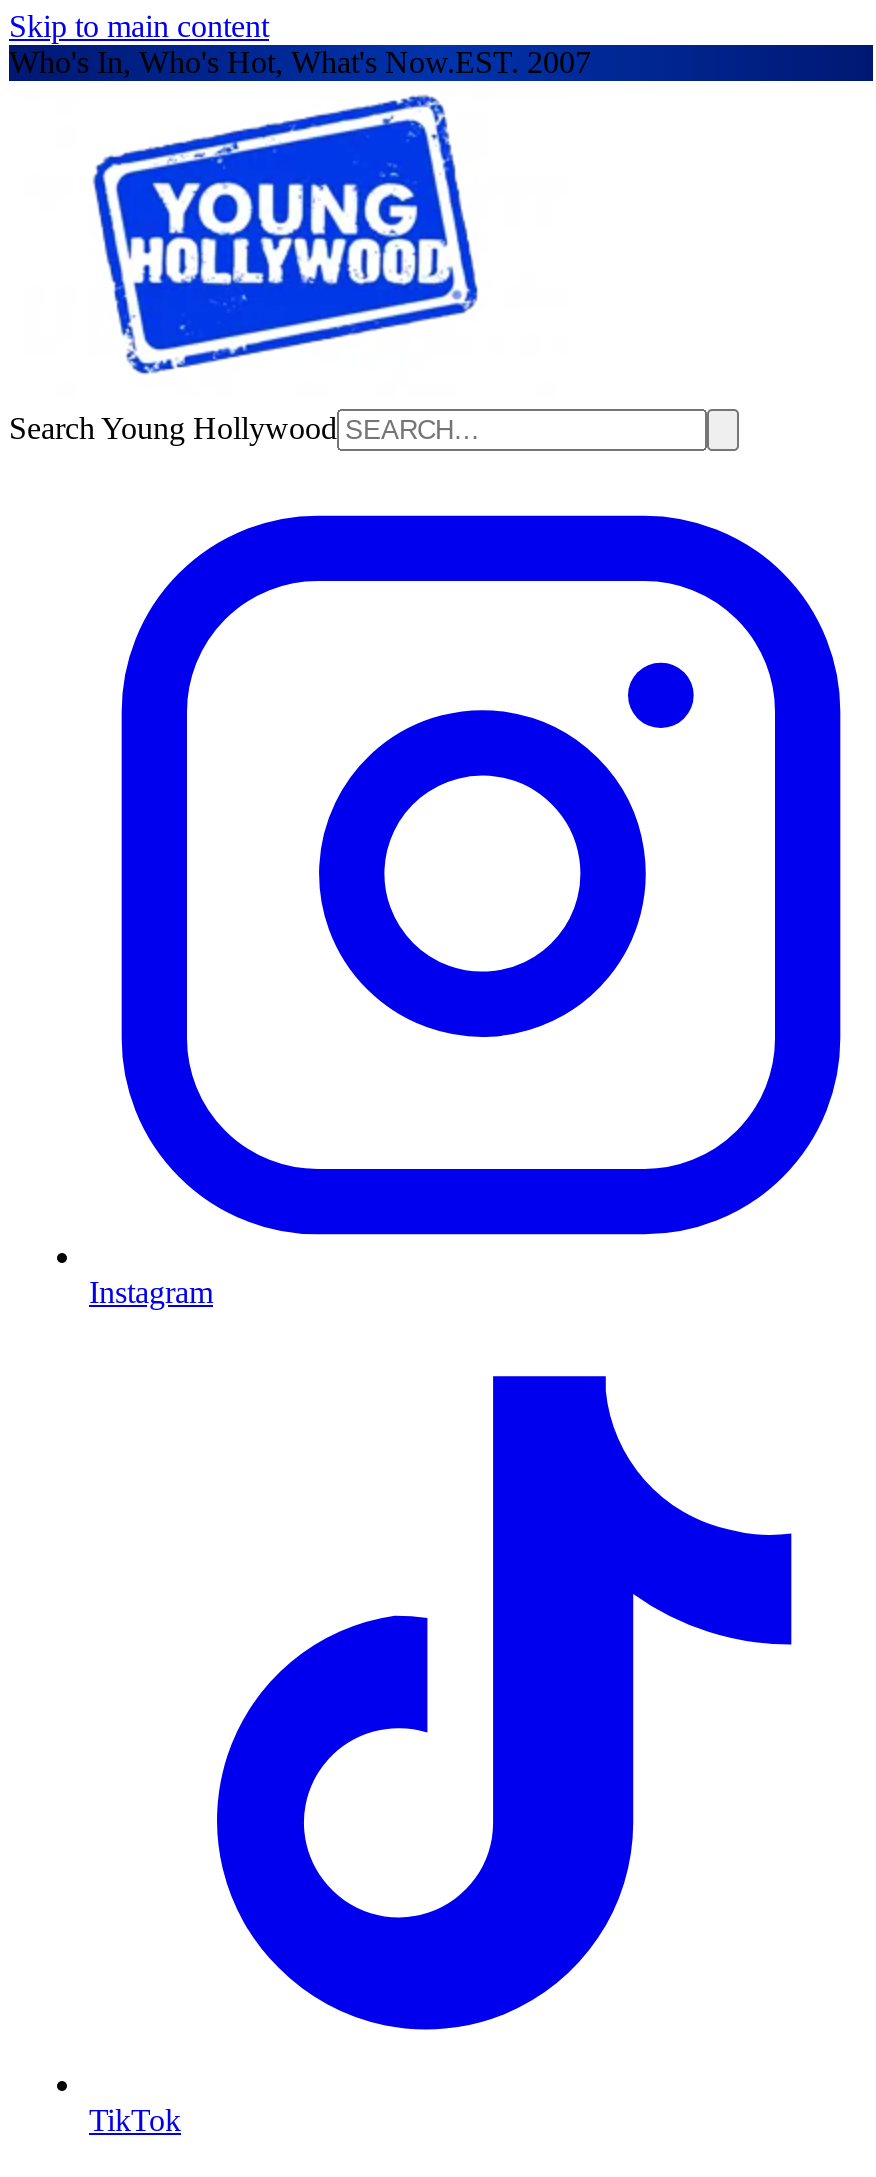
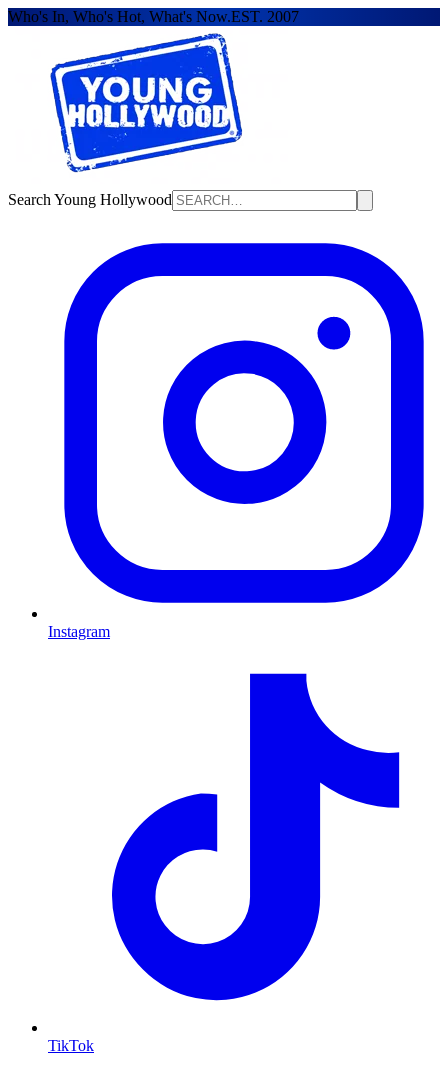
- Skip to main content
